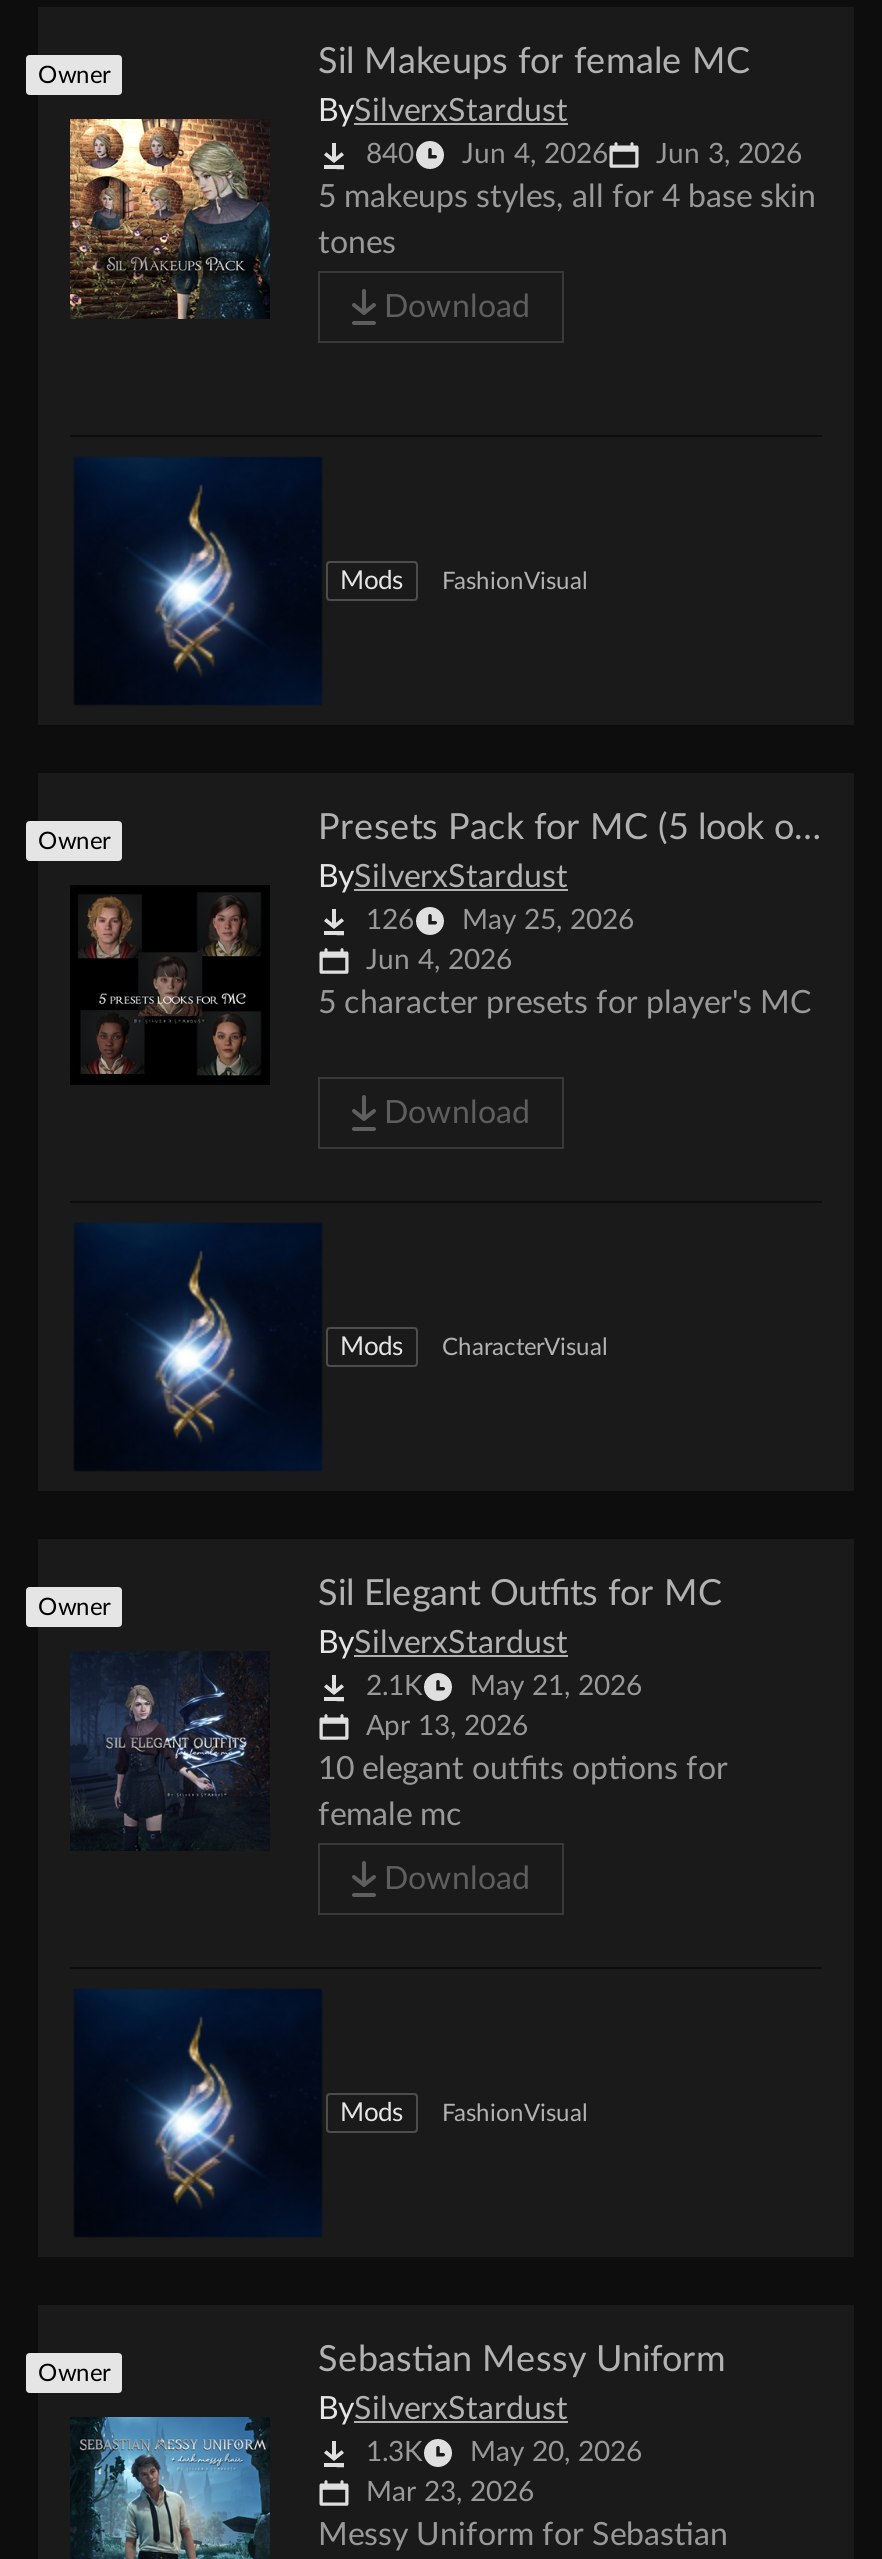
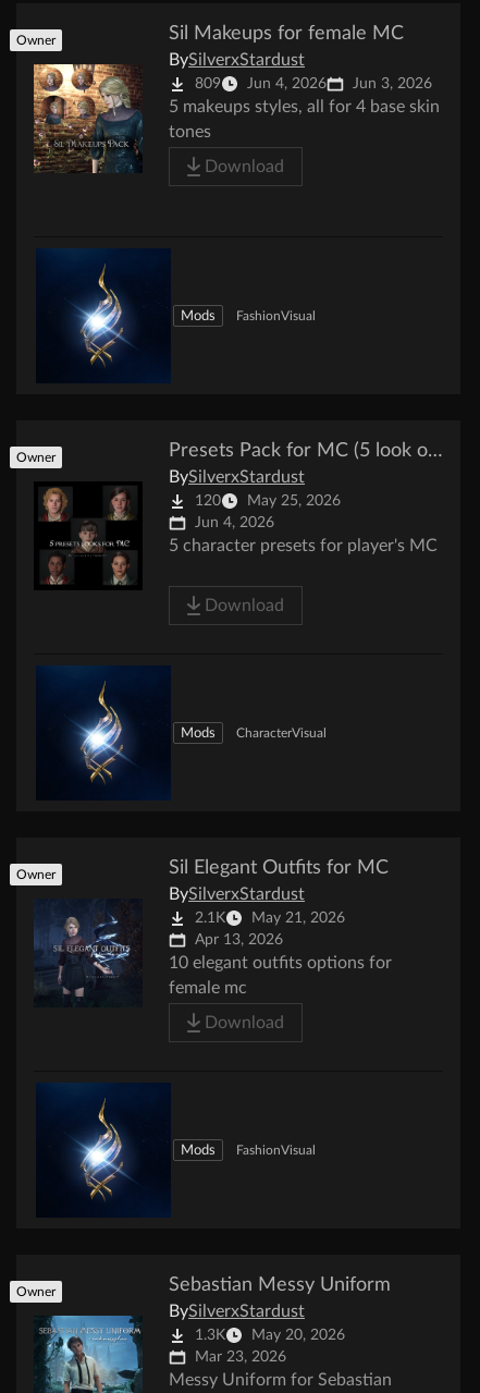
- 840 Jun 4, 2026 Jun 3, 2026
+ 809 Jun 4, 2026 Jun 3, 2026

- 126 May 25, 2026
+ 120 May 25, 2026
